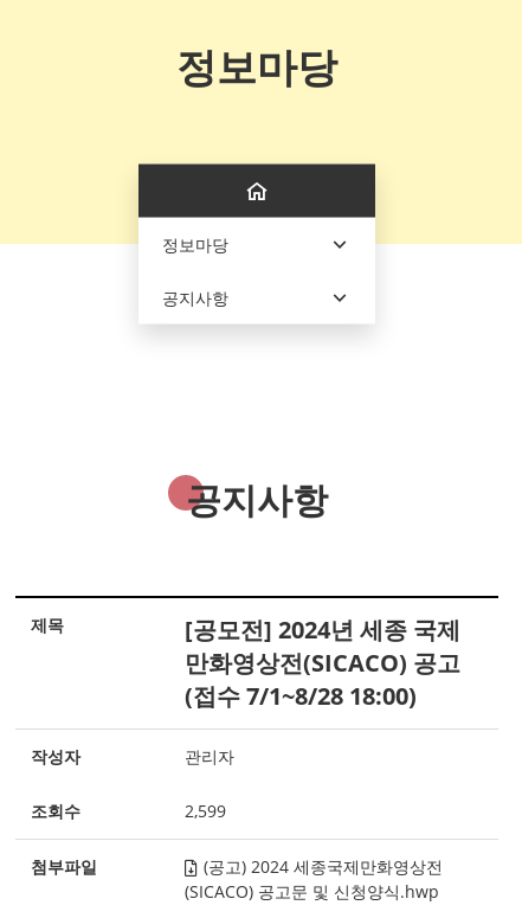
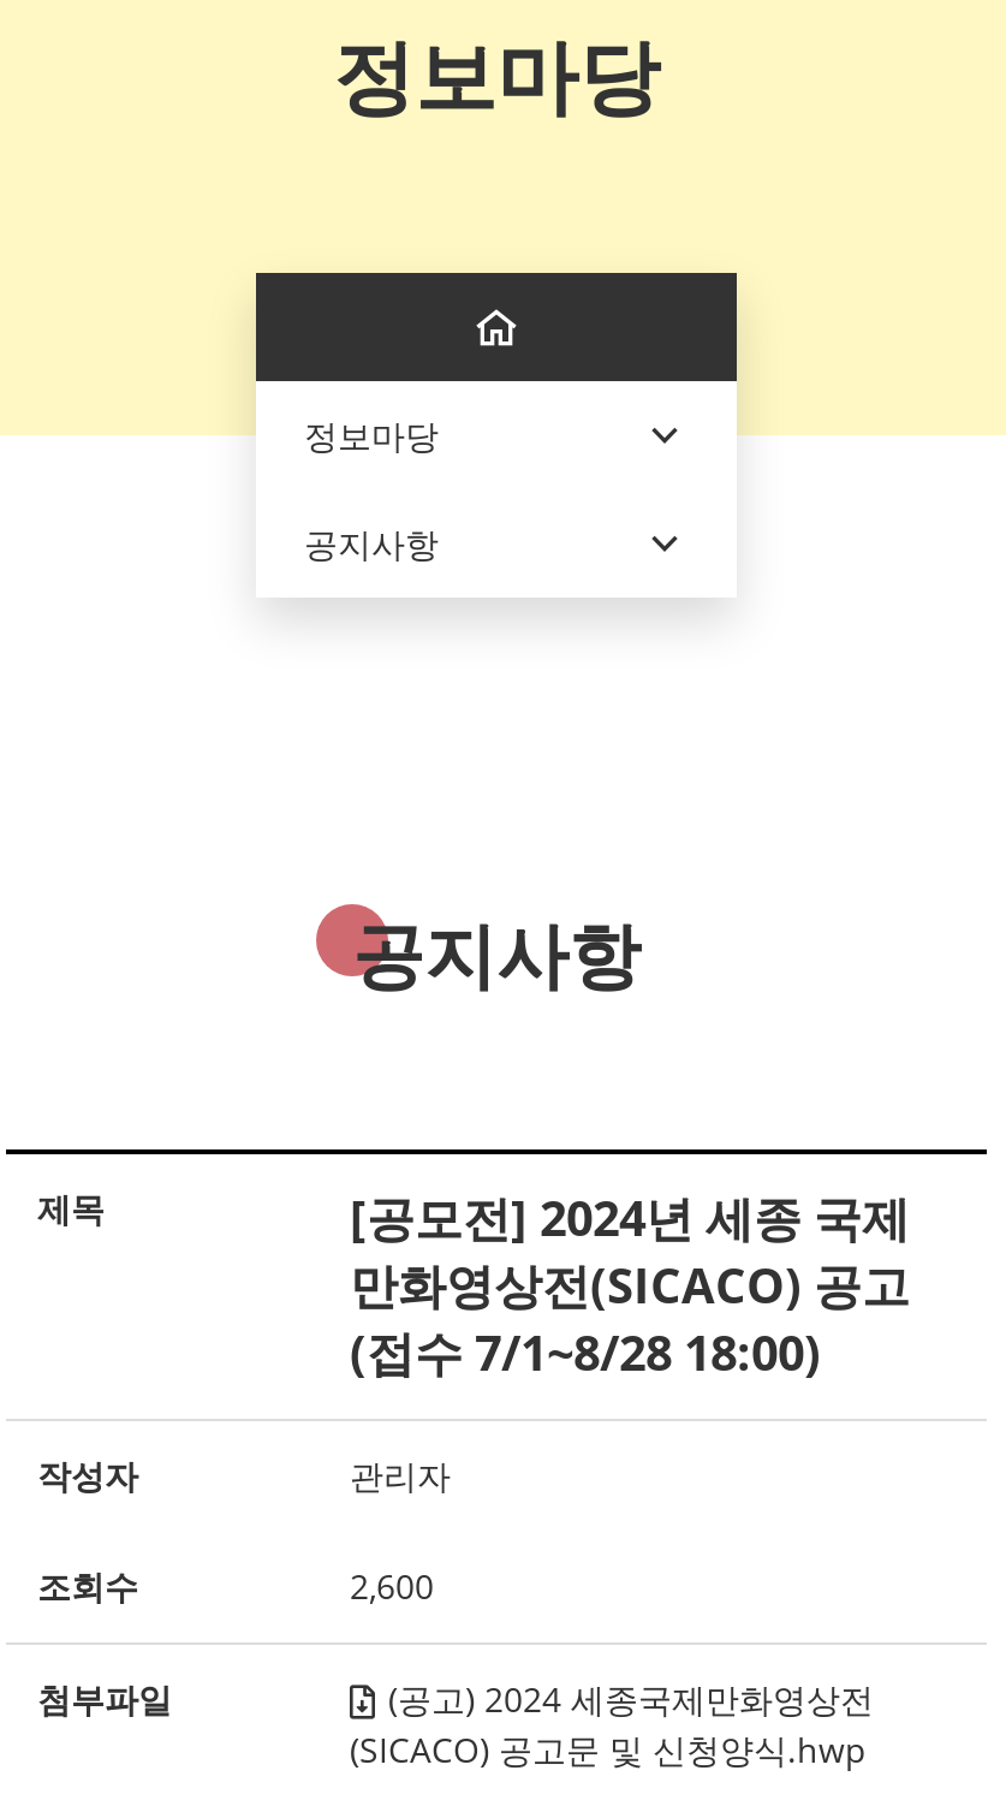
- 2,599
+ 2,600
